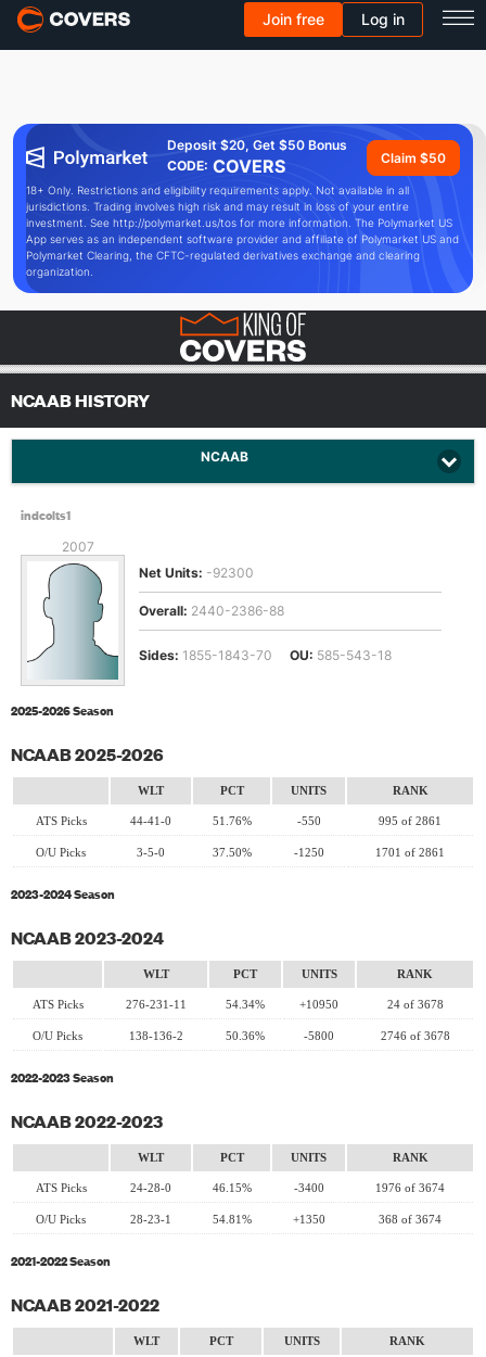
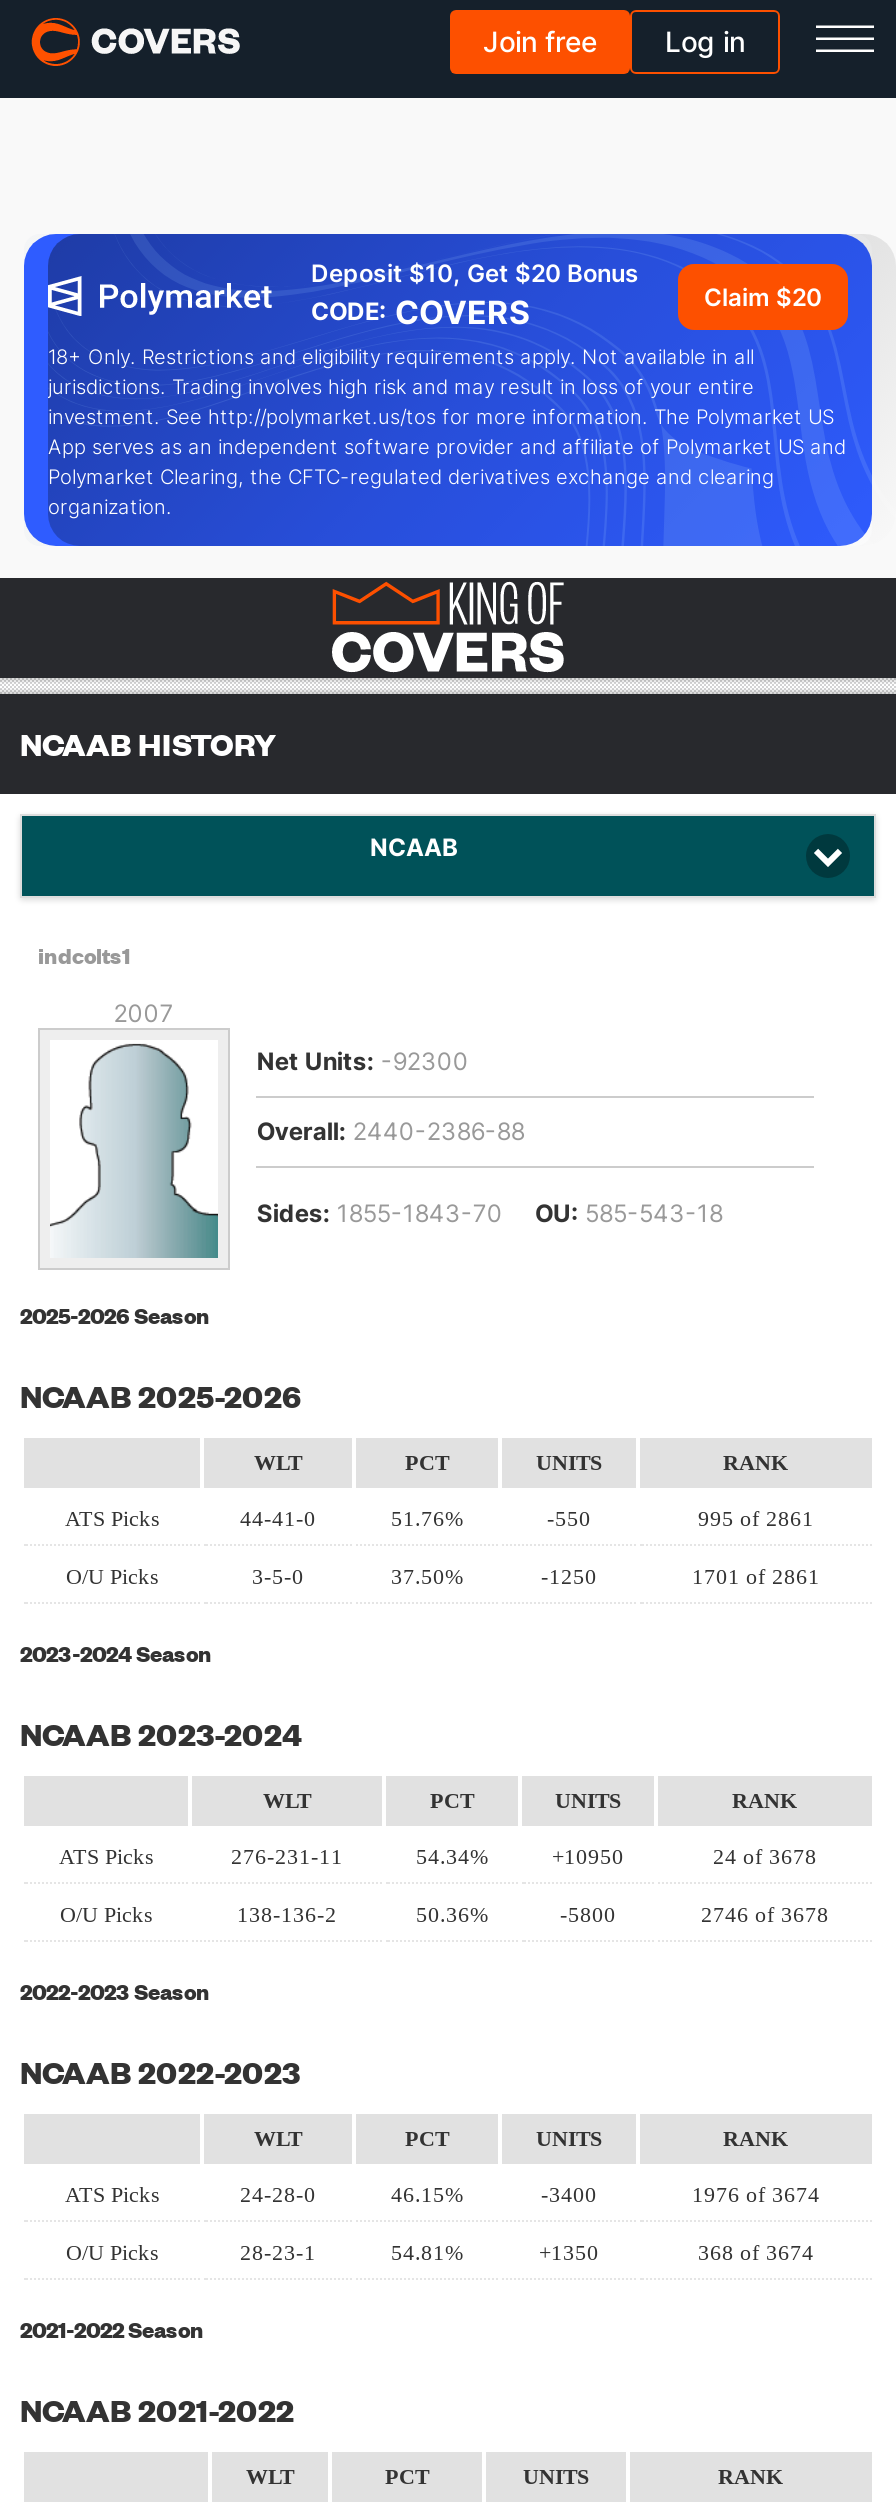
- Deposit $20, Get $50 Bonus
+ Deposit $10, Get $20 Bonus

- Claim $50
+ Claim $20
